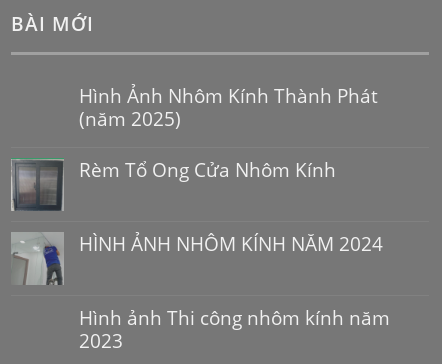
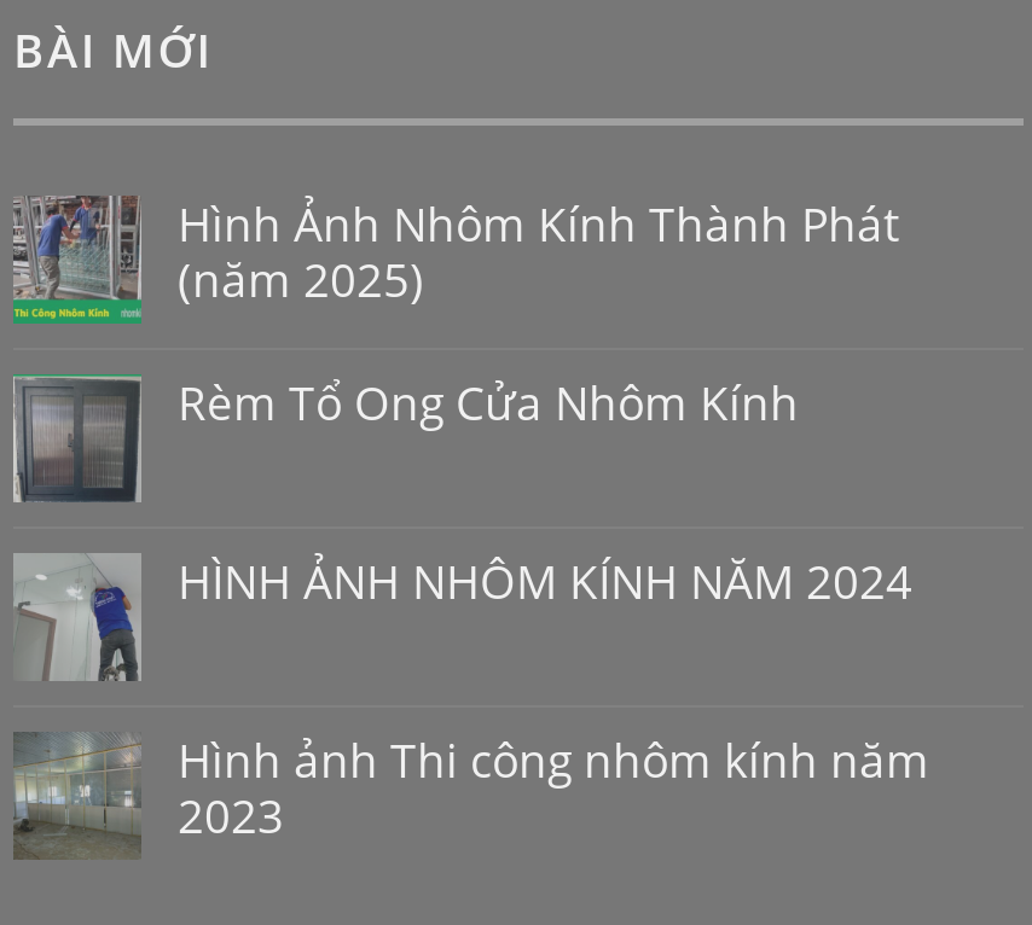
+ [image]

+ [image]
